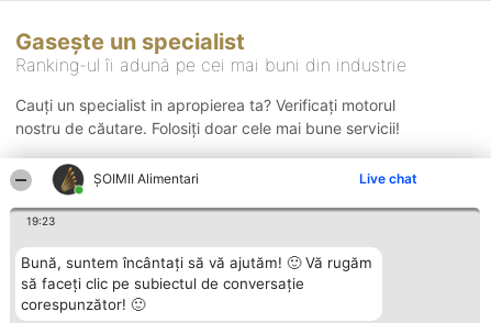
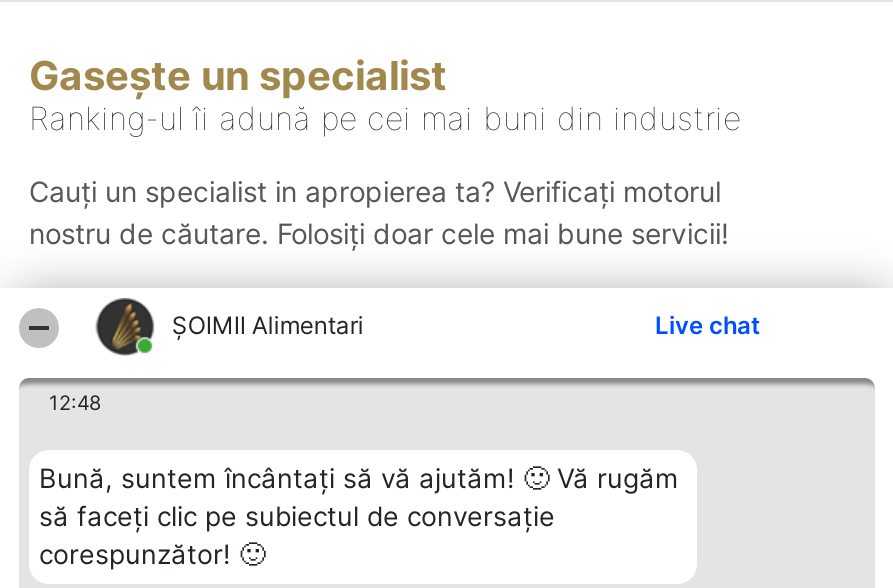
- 19:23
+ 12:48
